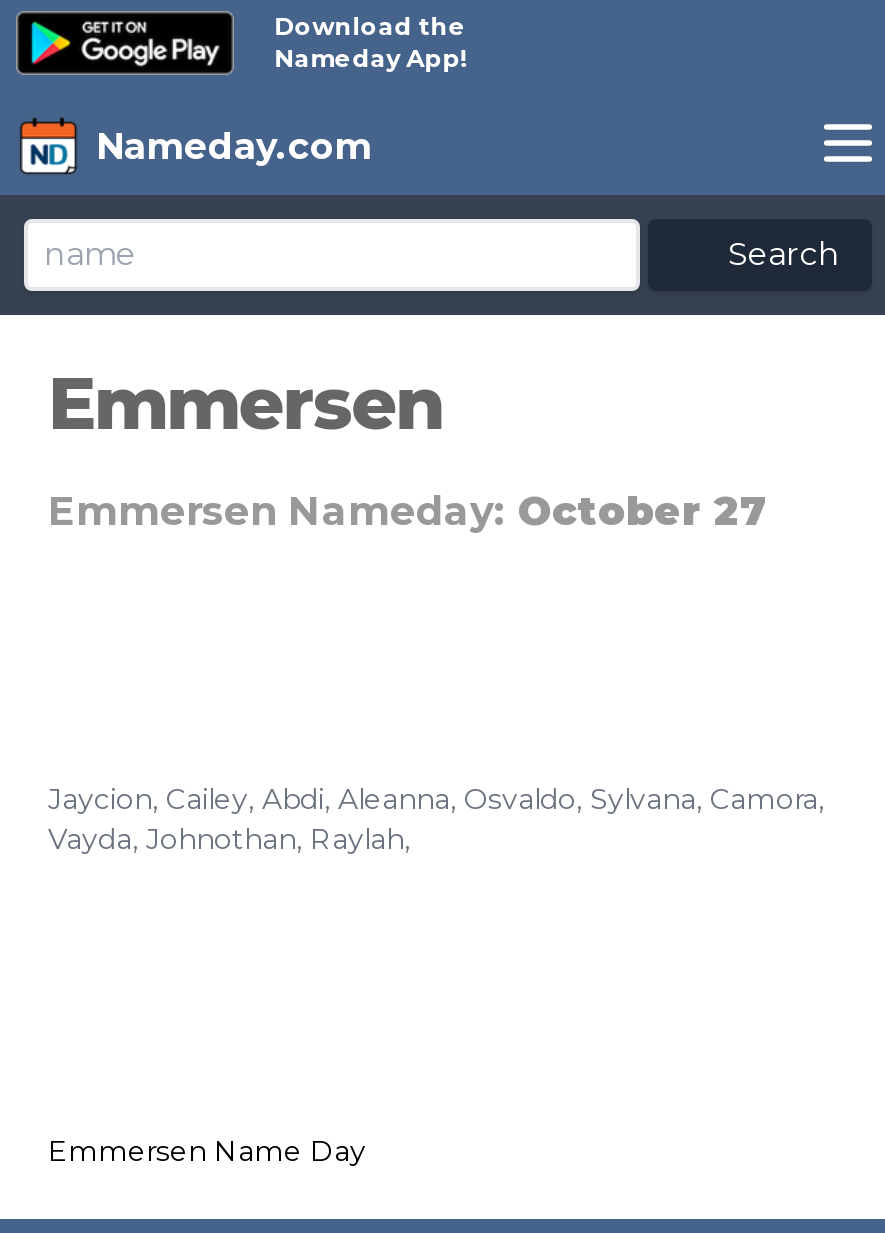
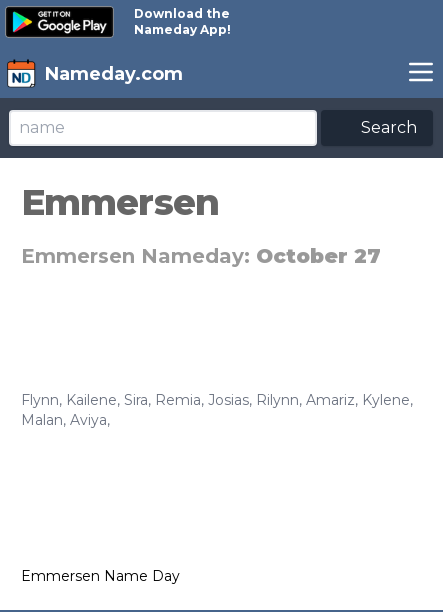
- Jaycion, Cailey, Abdi, Aleanna, Osvaldo, Sylvana, Camora,
- Vayda, Johnothan, Raylah,
+ Flynn, Kailene, Sira, Remia, Josias, Rilynn, Amariz, Kylene,
+ Malan, Aviya,
